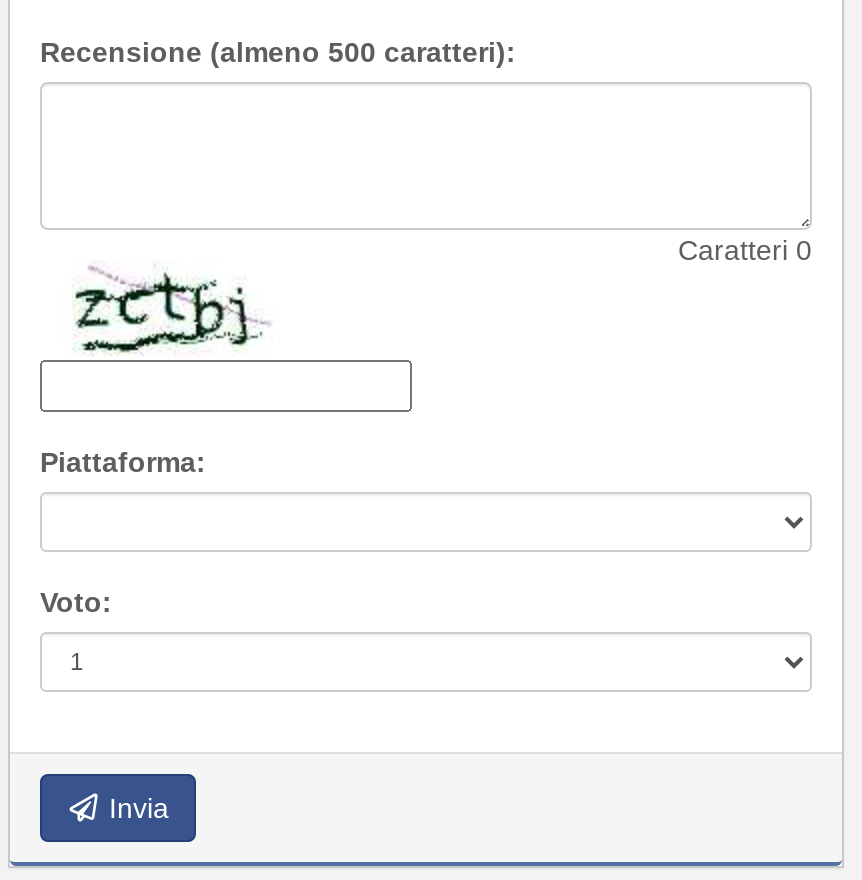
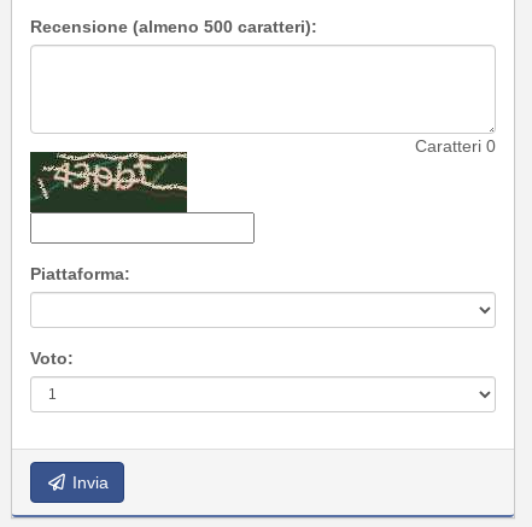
- [image]
+ [image]
